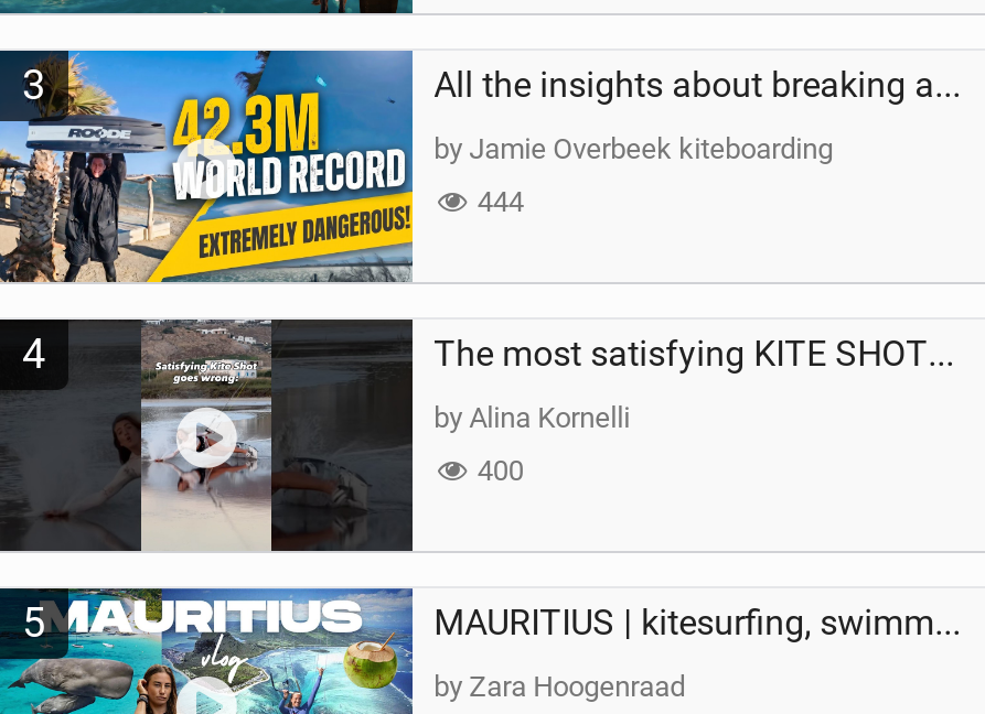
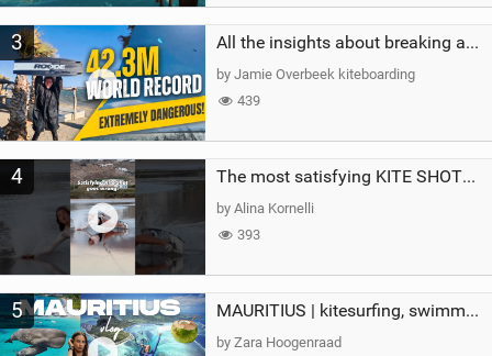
- 444
+ 439

- 400
+ 393
